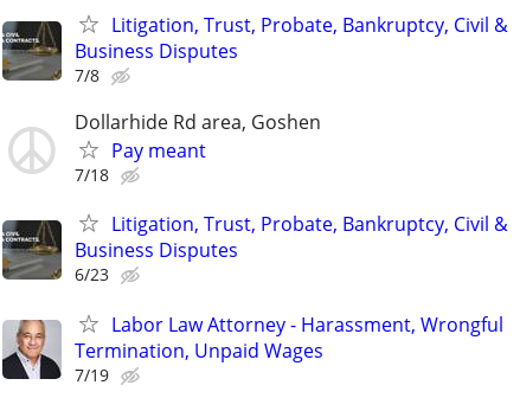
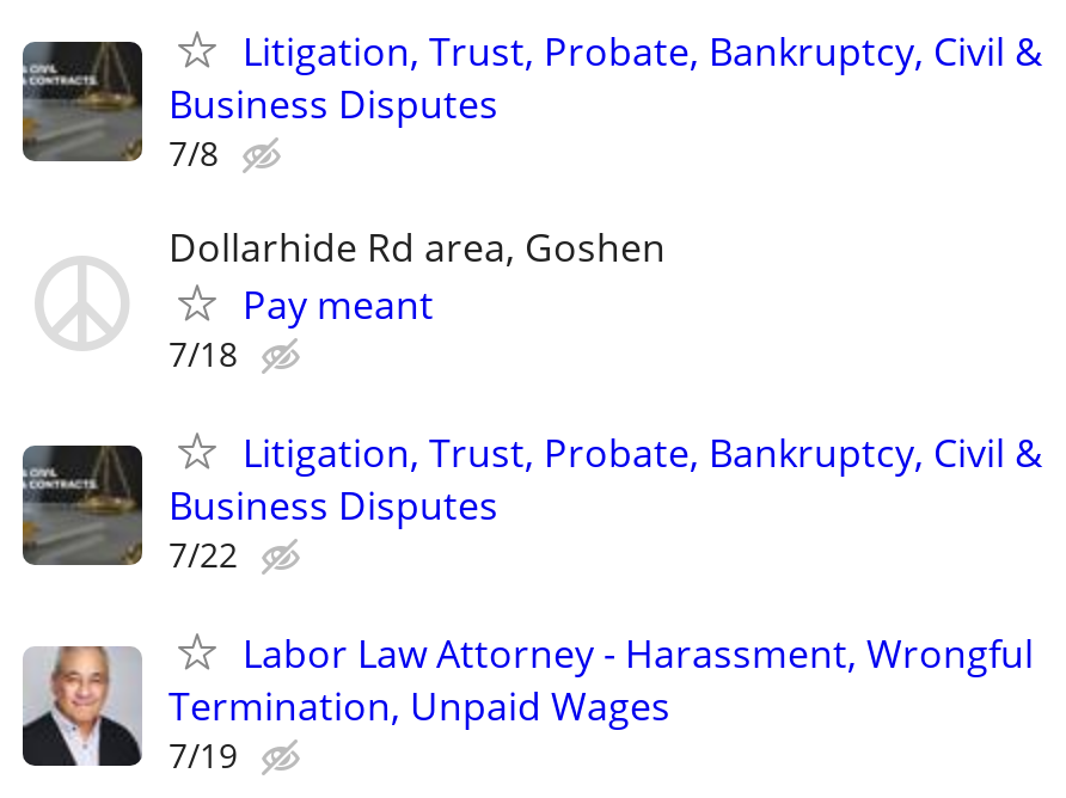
- 6/23
+ 7/22
